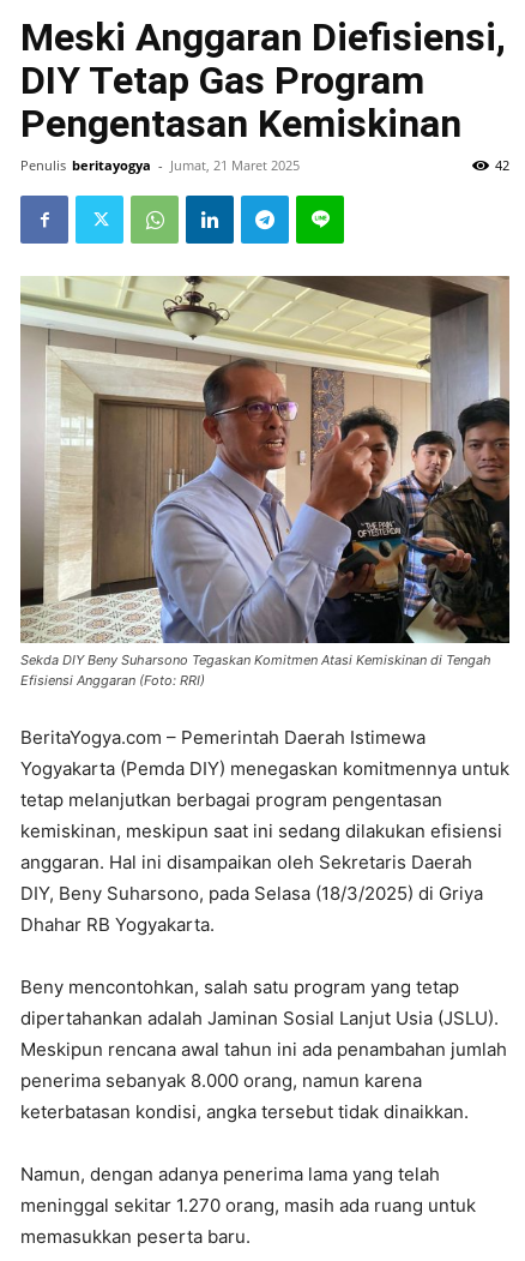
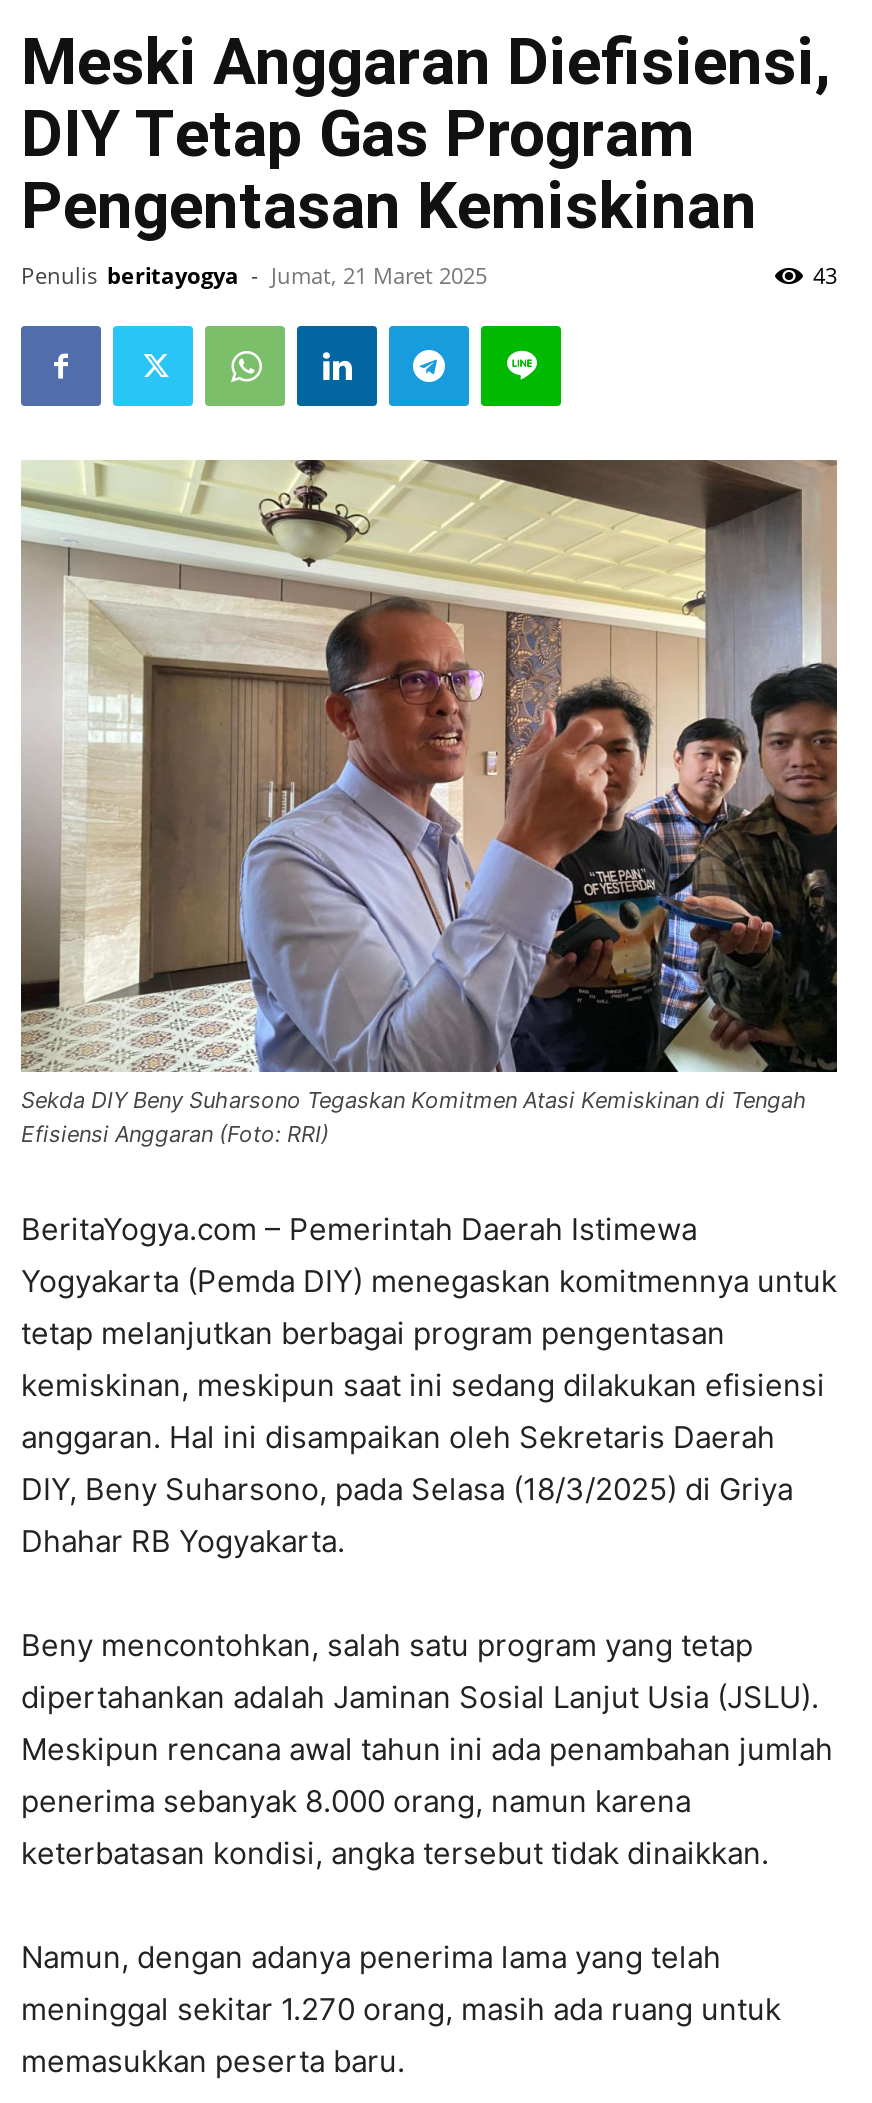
- 42
+ 43
